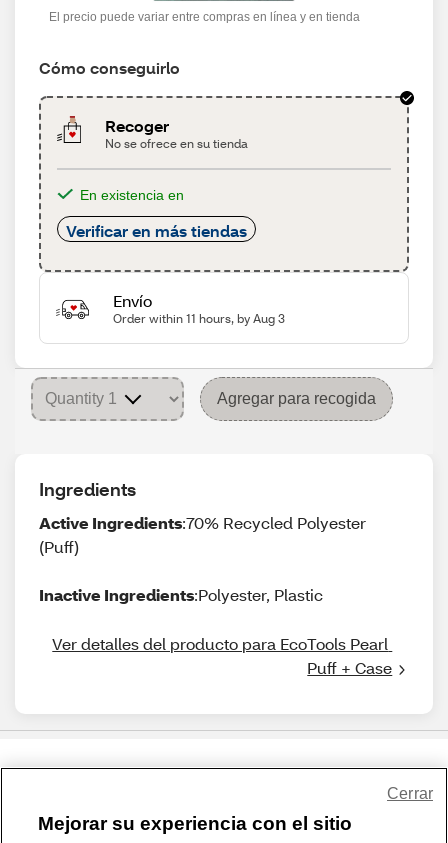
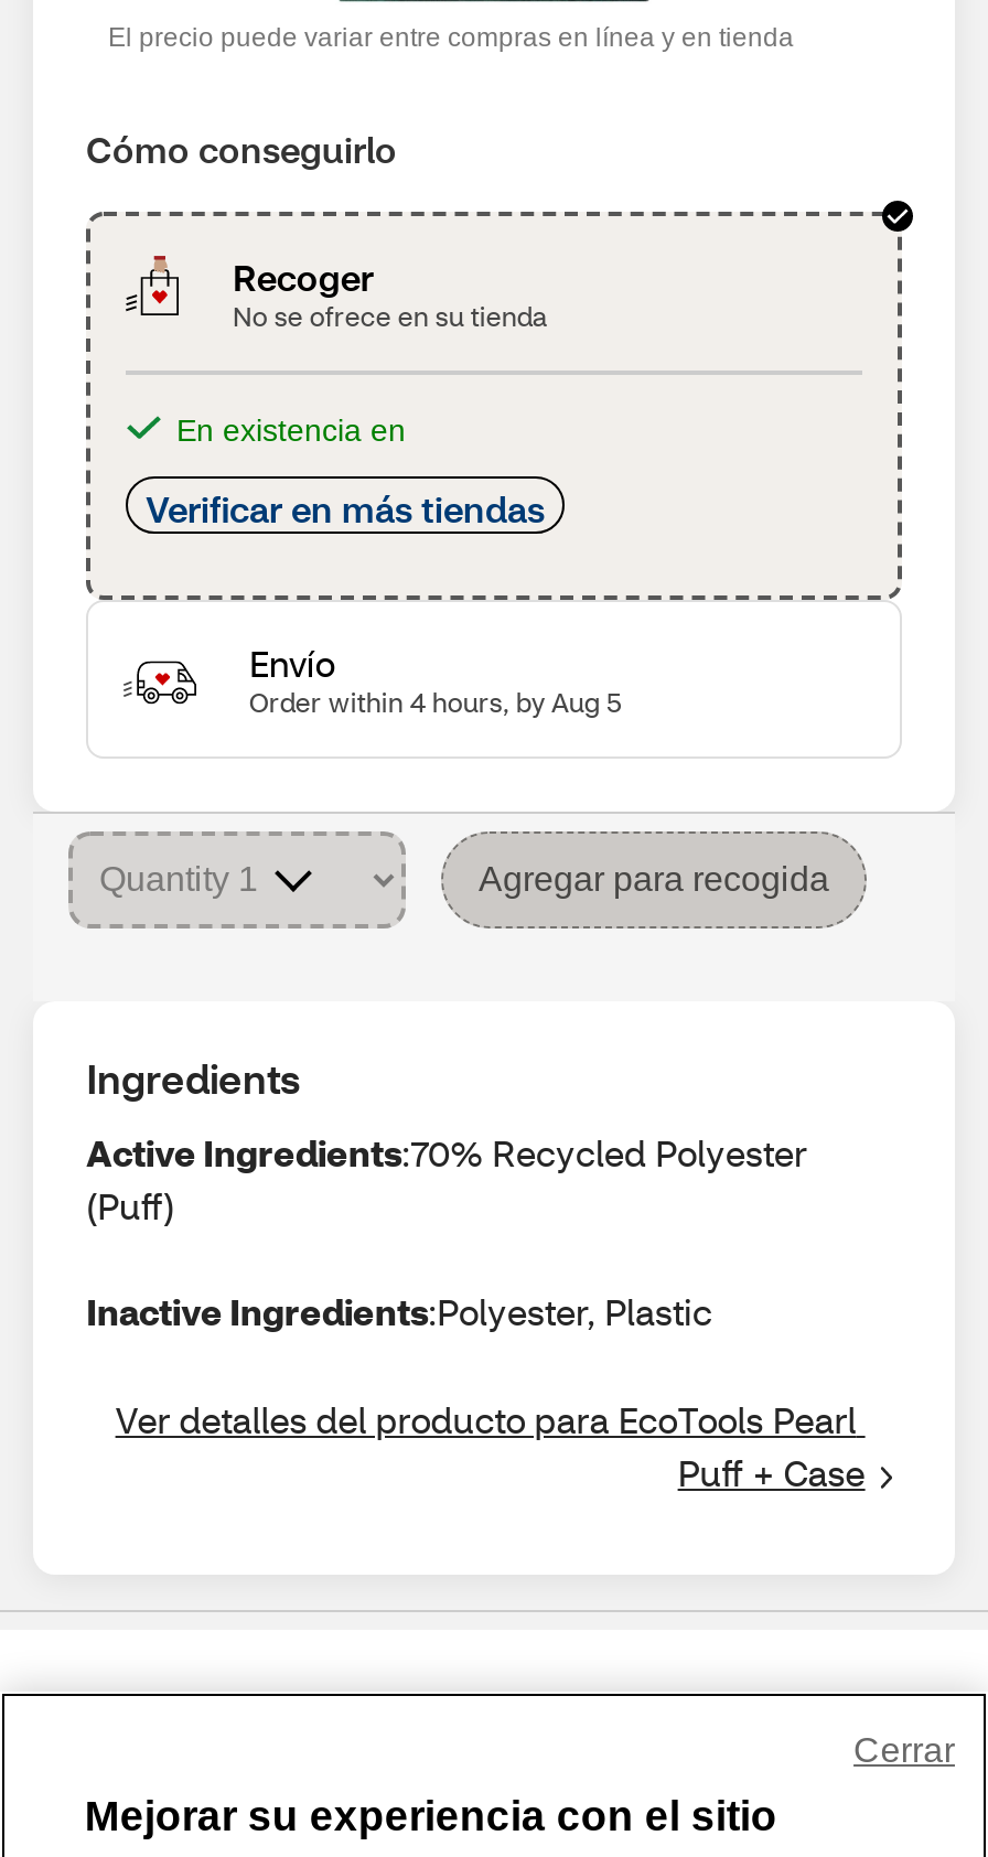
- Order within 11 hours, by Aug 3
+ Order within 4 hours, by Aug 5
